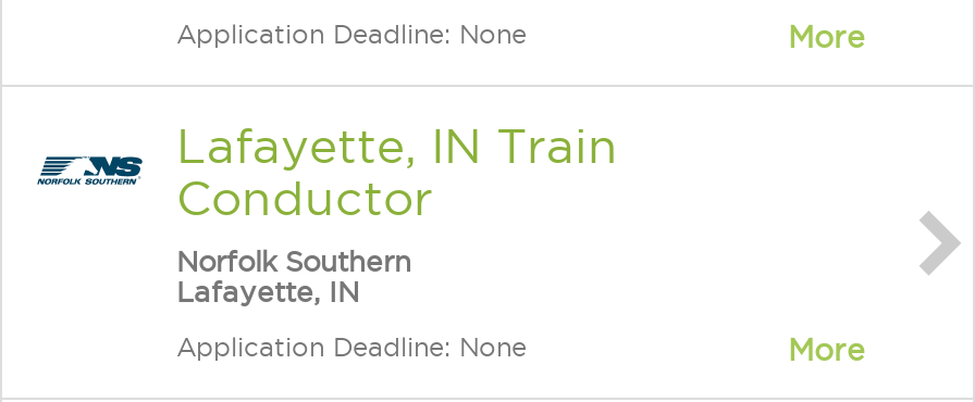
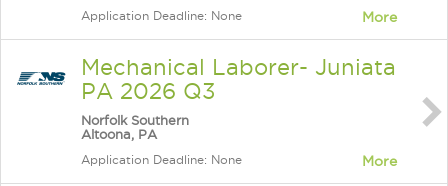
- Lafayette, IN Train
- Conductor
+ Mechanical Laborer- Juniata
+ PA 2026 Q3

- Lafayette, IN
+ Altoona, PA
